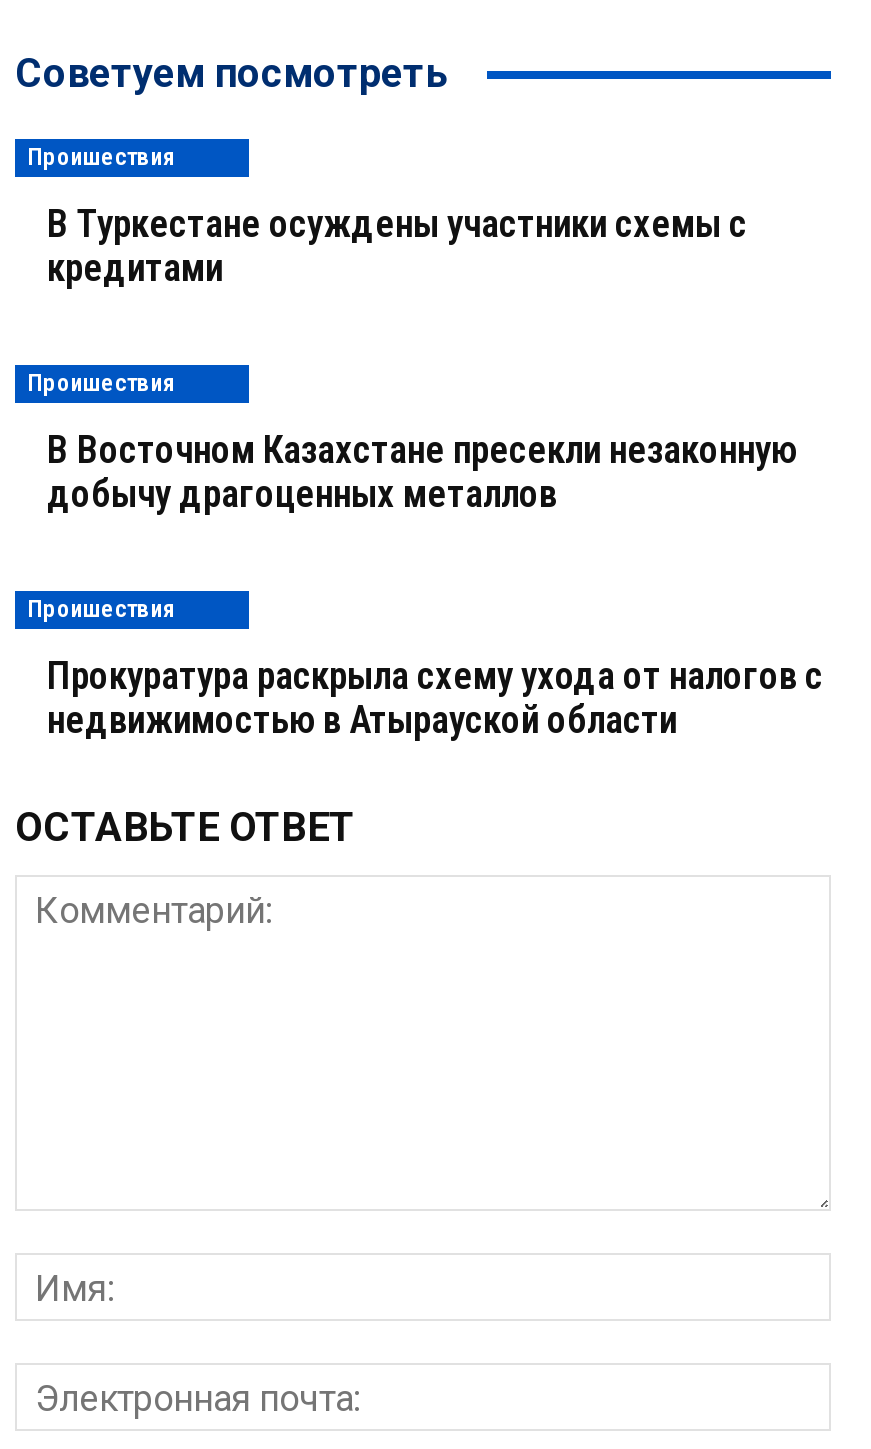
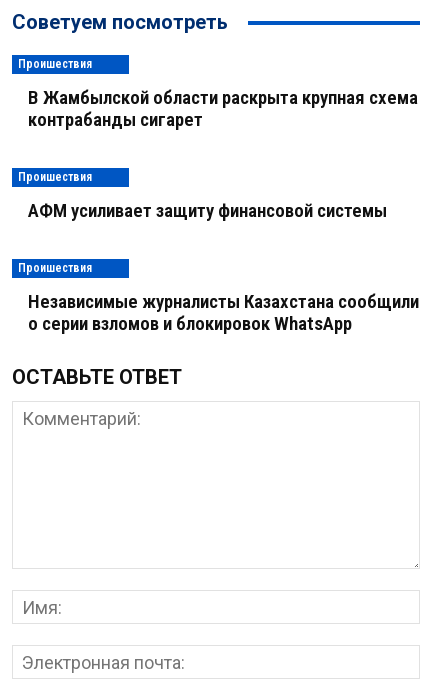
- В Туркестане осуждены участники схемы с
- кредитами
+ В Жамбылской области раскрыта крупная схема
+ контрабанды сигарет

- В Восточном Казахстане пресекли незаконную
- добычу драгоценных металлов
+ АФМ усиливает защиту финансовой системы

- Прокуратура раскрыла схему ухода от налогов с
- недвижимостью в Атырауской области
+ Независимые журналисты Казахстана сообщили
+ о серии взломов и блокировок WhatsApp
